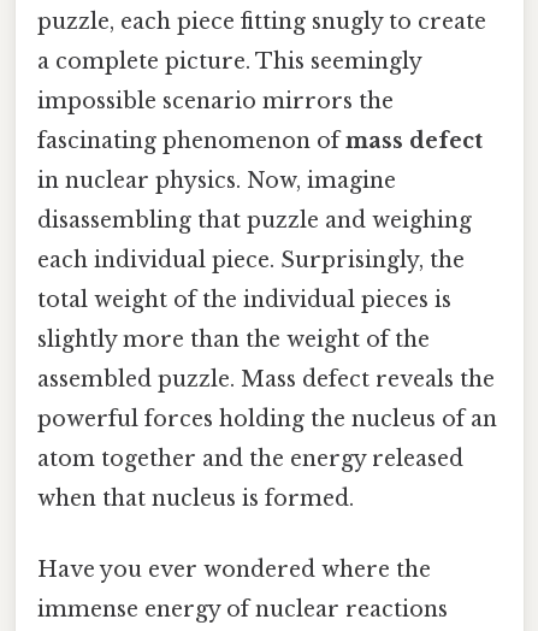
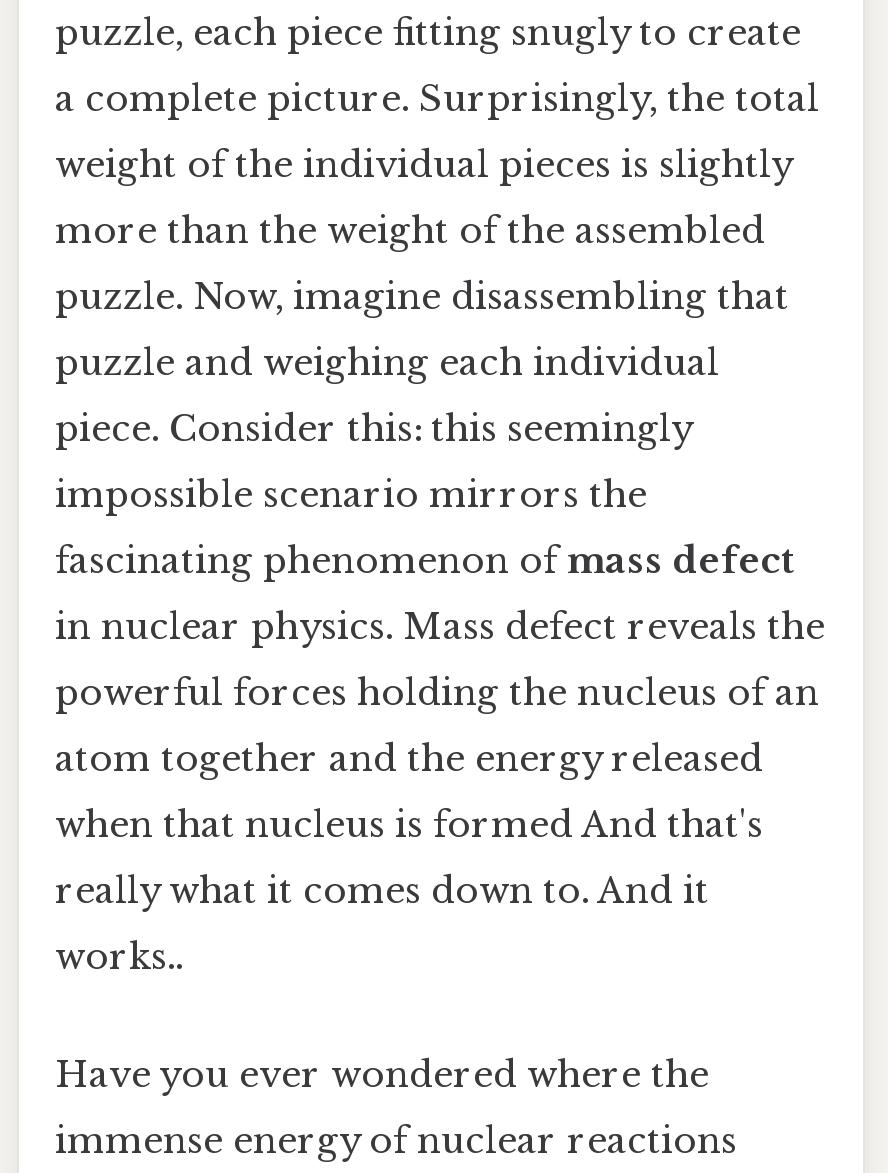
- a complete picture. This seemingly
+ a complete picture. Surprisingly, the total
+ weight of the individual pieces is slightly
+ more than the weight of the assembled
+ puzzle. Now, imagine disassembling that
+ puzzle and weighing each individual
+ piece. Consider this: this seemingly

moved down: impossible scenario mirrors the | fascinating phenomenon ofmass defect

- in nuclear physics. Now, imagine
- disassembling that puzzle and weighing
- each individual piece. Surprisingly, the
- total weight of the individual pieces is
- slightly more than the weight of the
- assembled puzzle. Mass defect reveals the
+ in nuclear physics. Mass defect reveals the

- when that nucleus is formed.
+ when that nucleus is formed And that's
+ really what it comes down to. And it
+ works..
